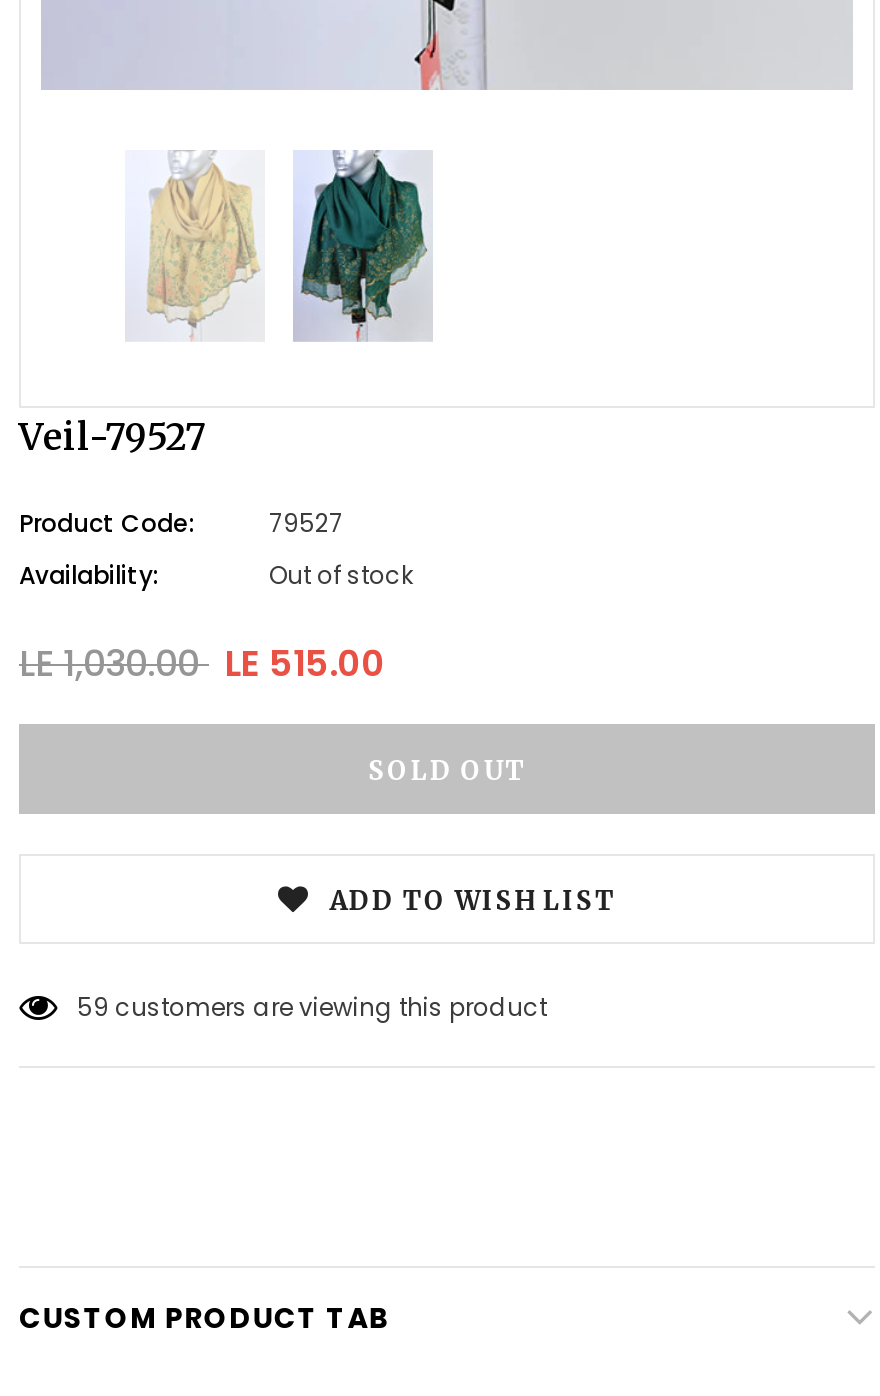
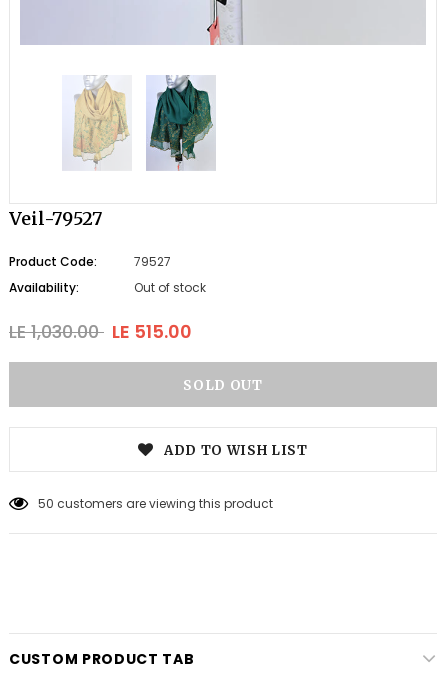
- 59 customers are viewing this product
+ 50 customers are viewing this product
